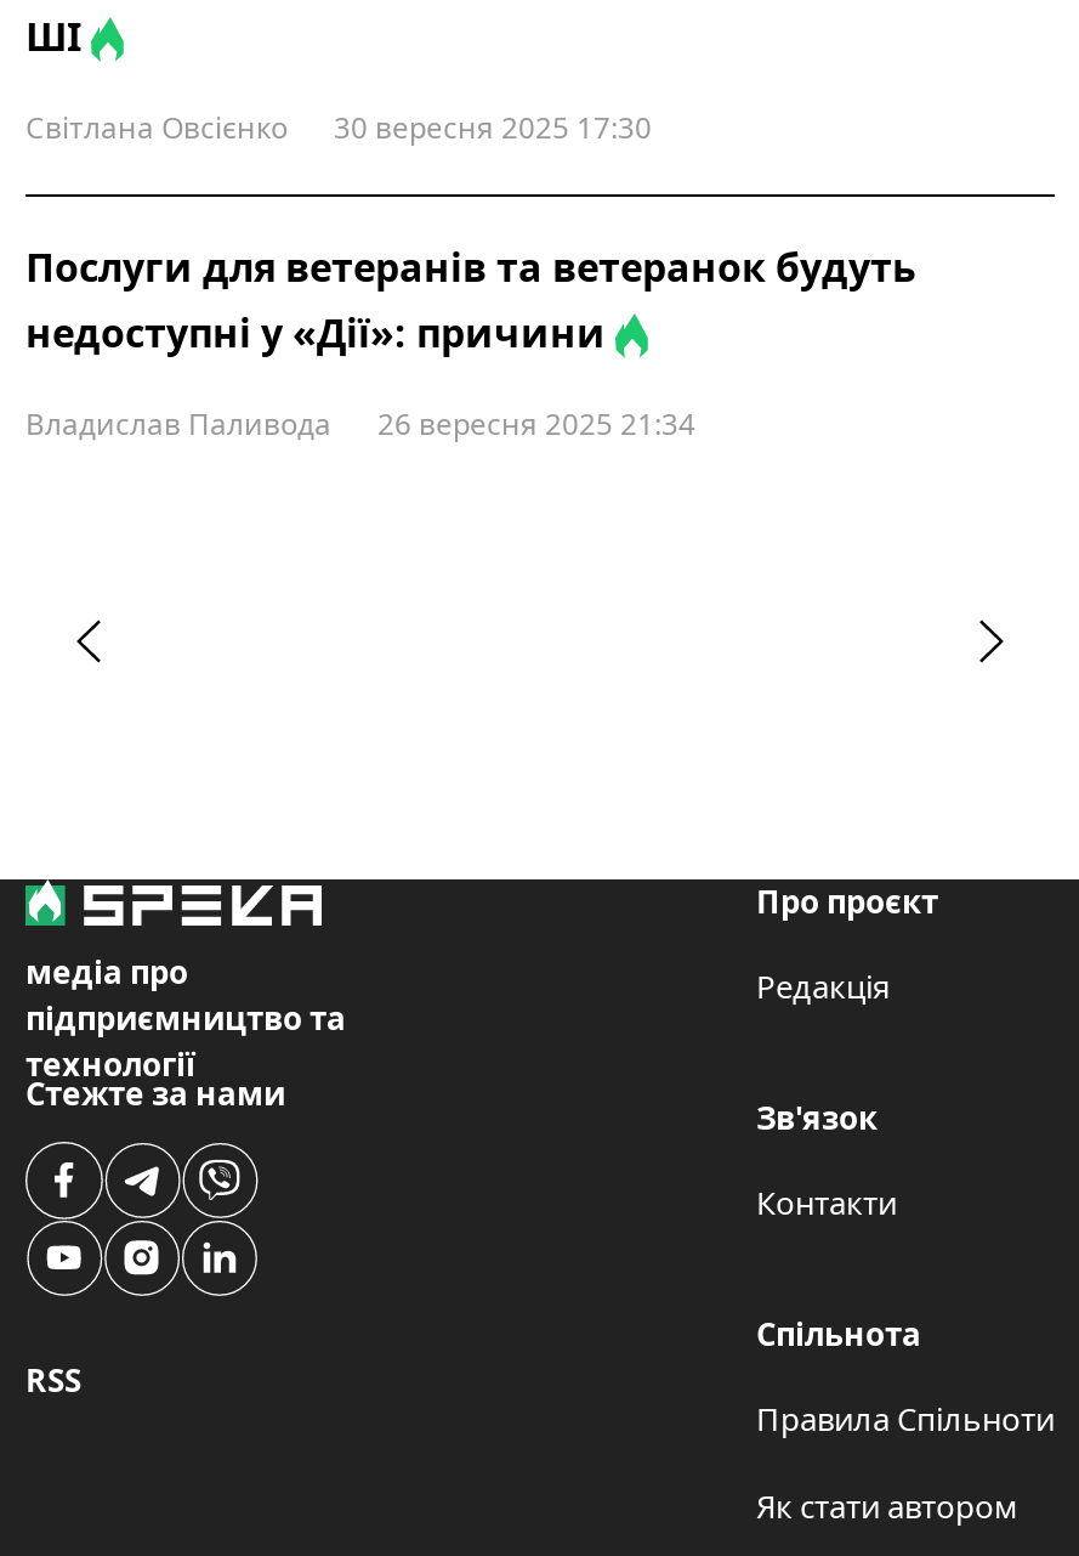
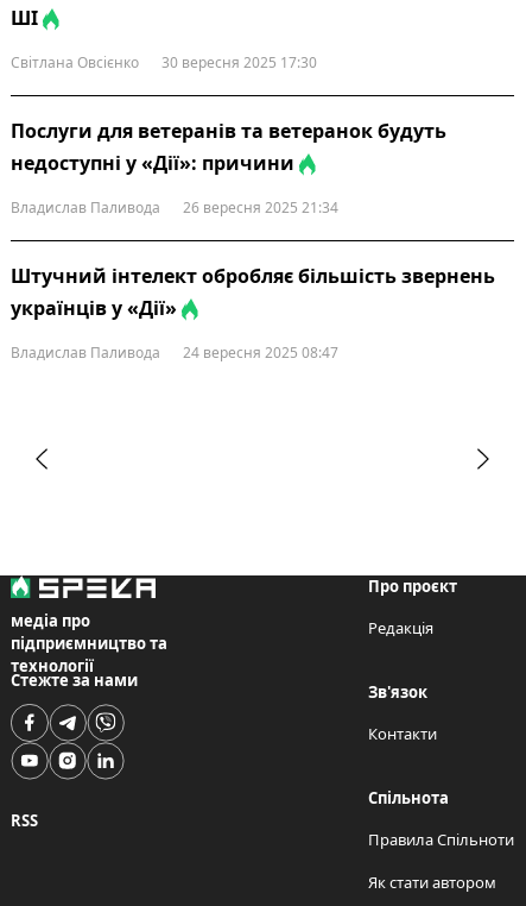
+ Штучний інтелект обробляє більшість звернень
+ українців у «Дії»
+ Владислав Паливода
+ 24 вересня 2025 08:47
